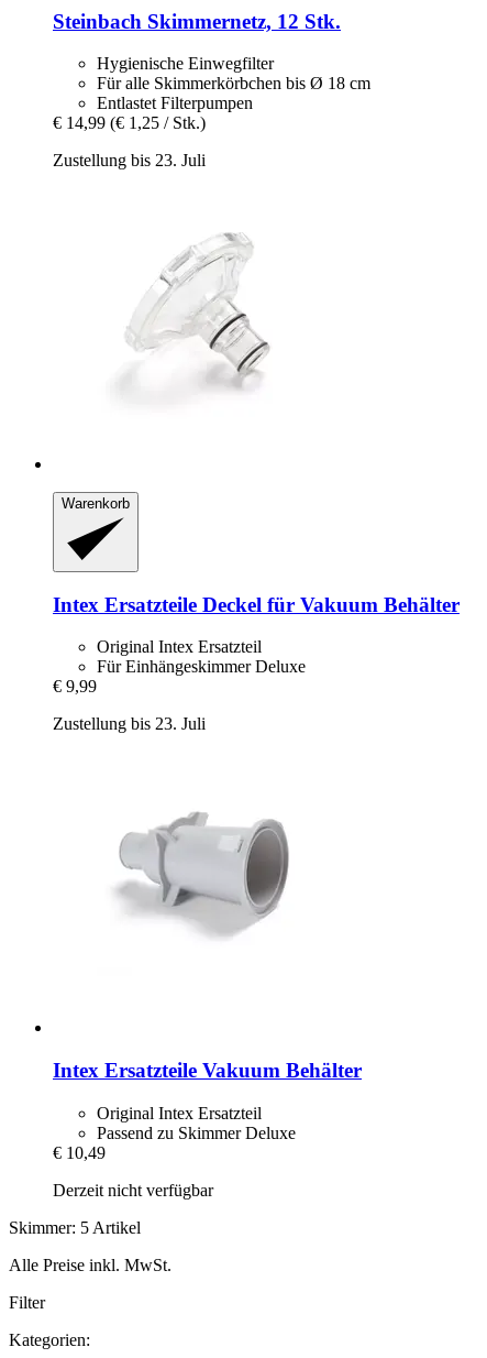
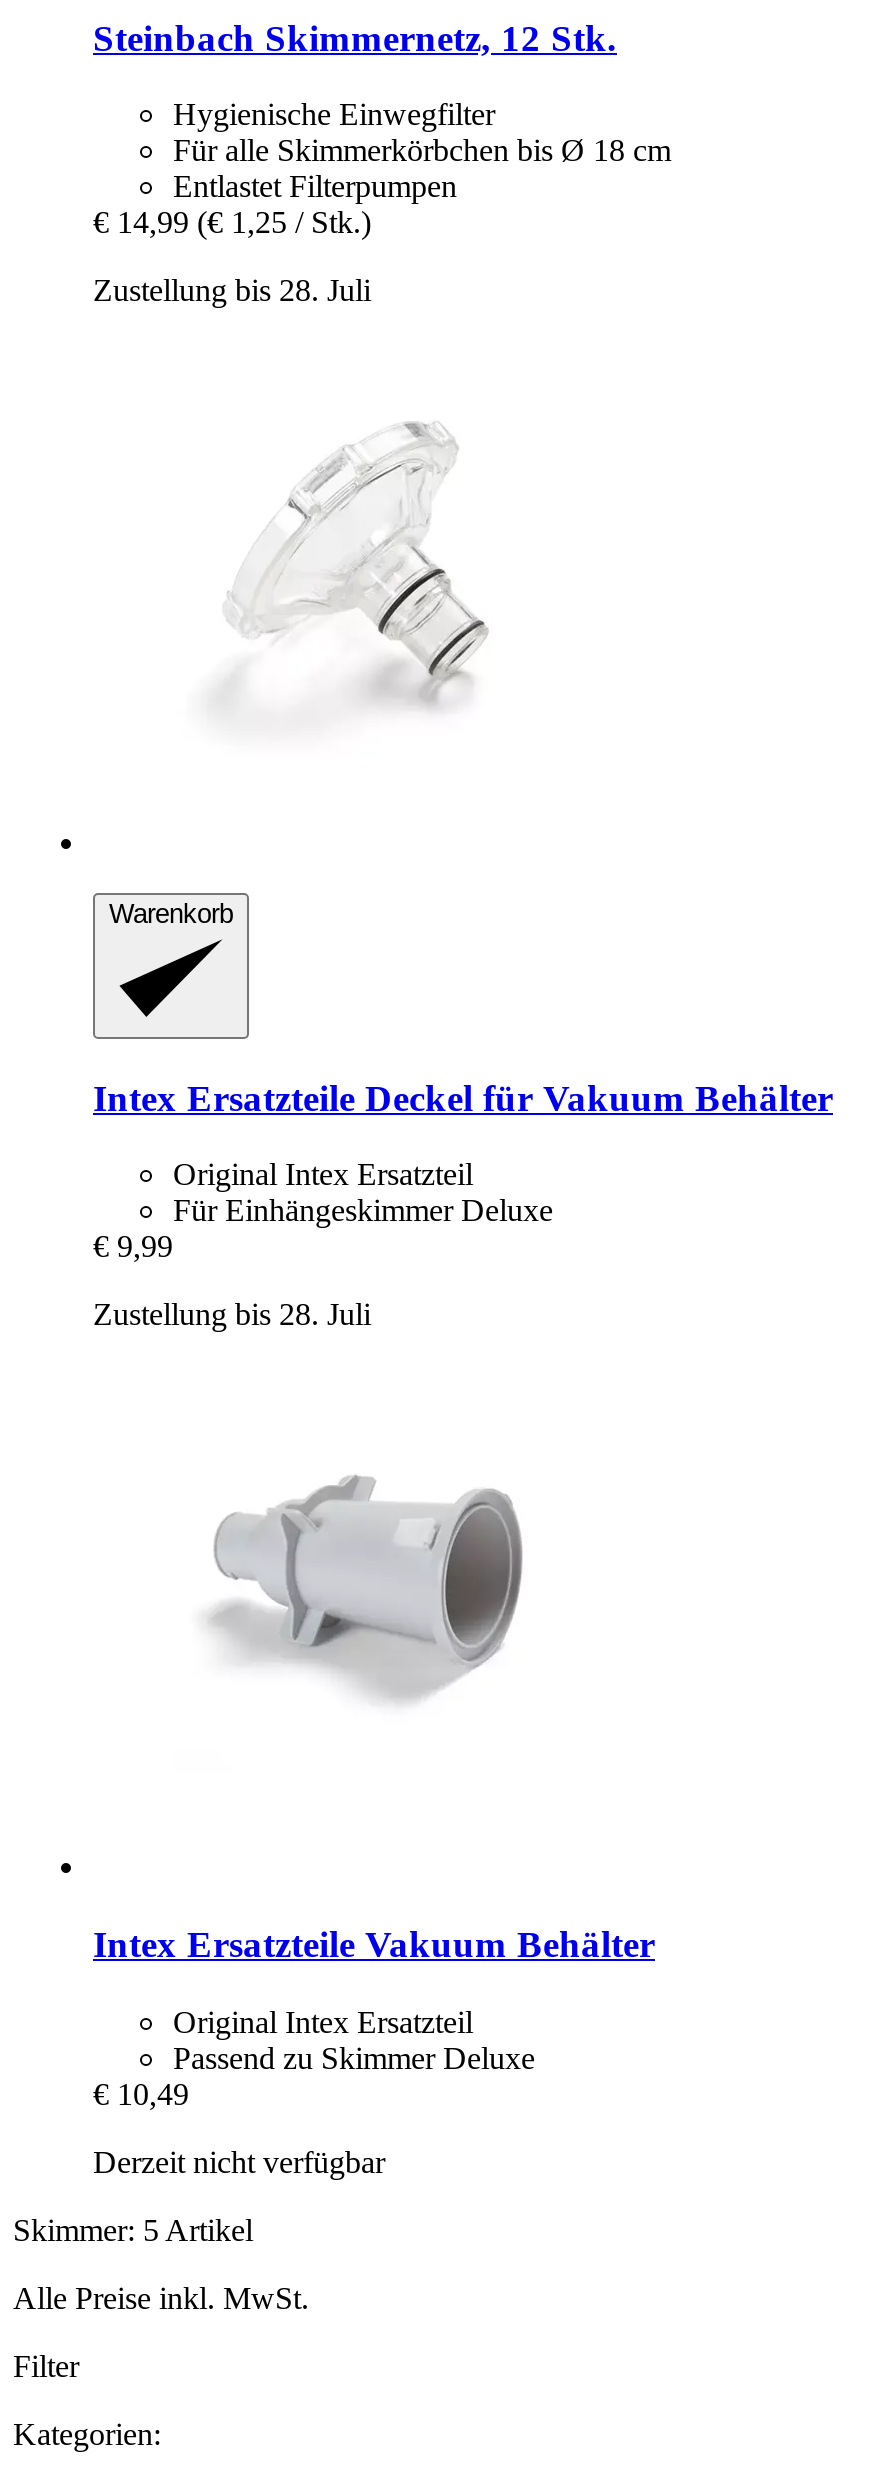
- Zustellung bis 23. Juli
+ Zustellung bis 28. Juli

- Zustellung bis 23. Juli
+ Zustellung bis 28. Juli
